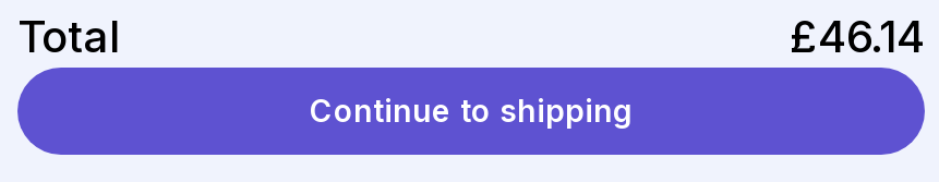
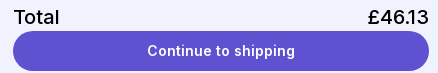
- £46.14
+ £46.13
